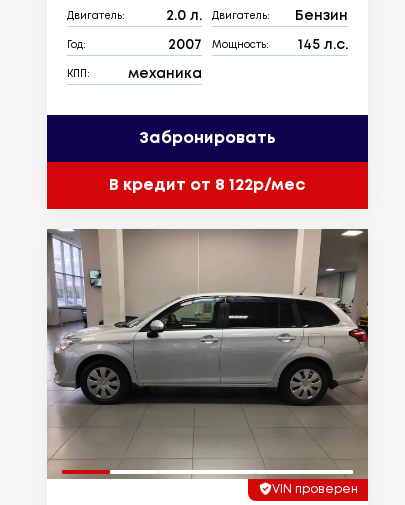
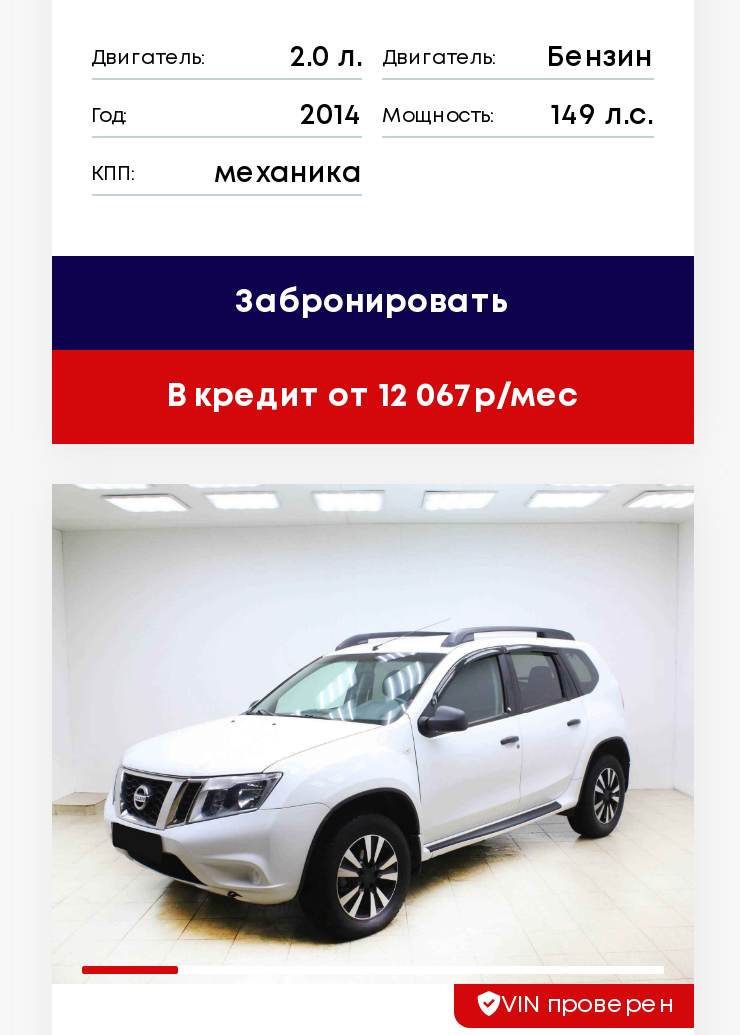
- 2007
+ 2014

- 145 л.с.
+ 149 л.с.

- В кредит от 8 122р/мес
+ В кредит от 12 067р/мес

- [image]
+ [image]
